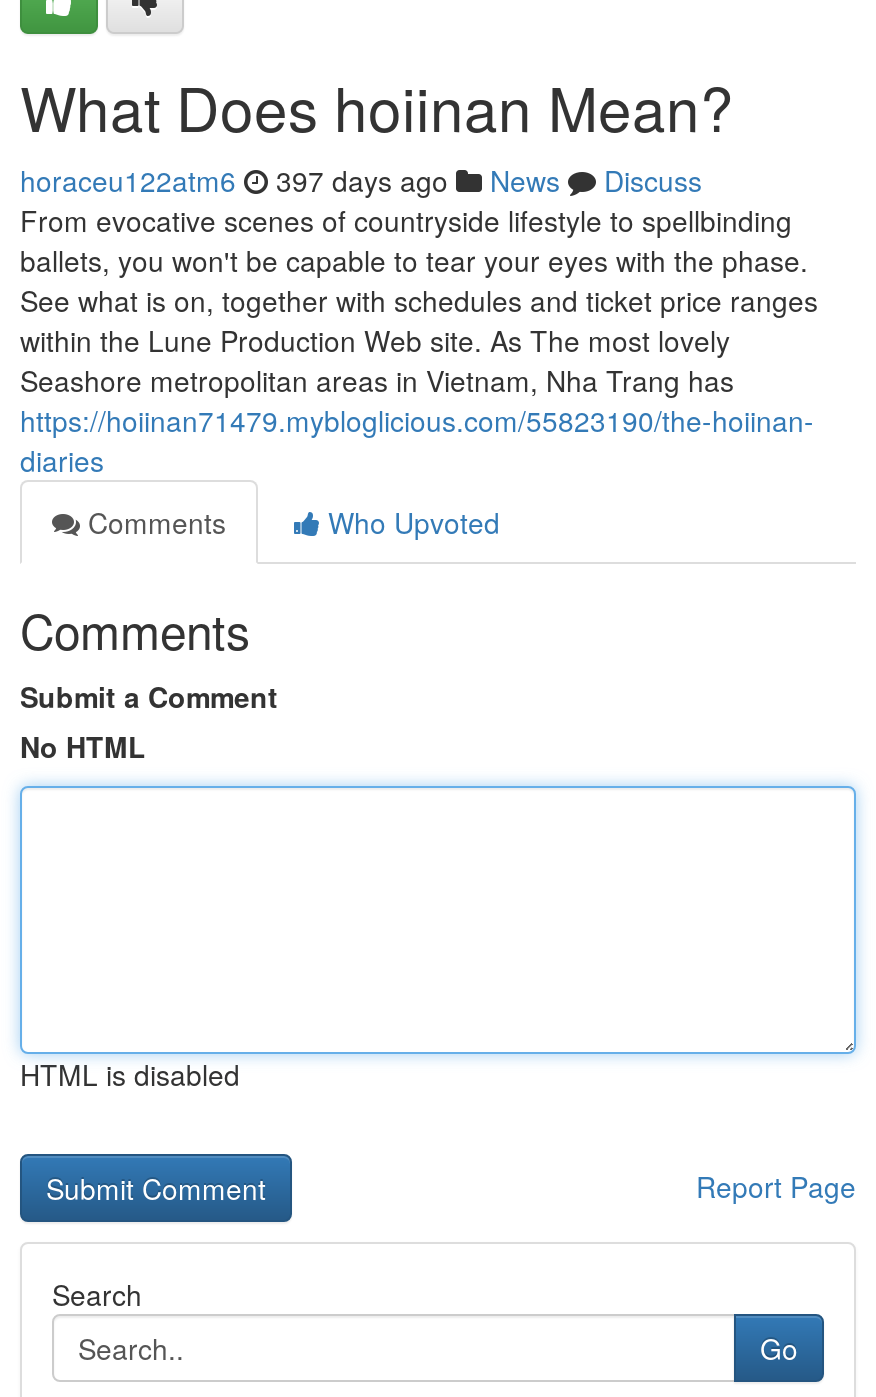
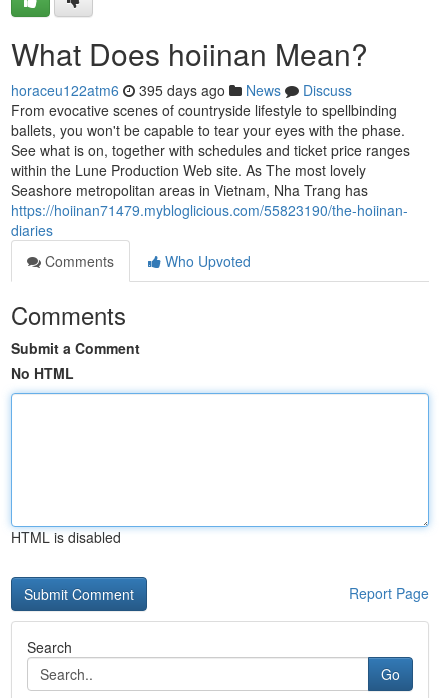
- horaceu122atm6 397 days ago News Discuss
+ horaceu122atm6 395 days ago News Discuss
